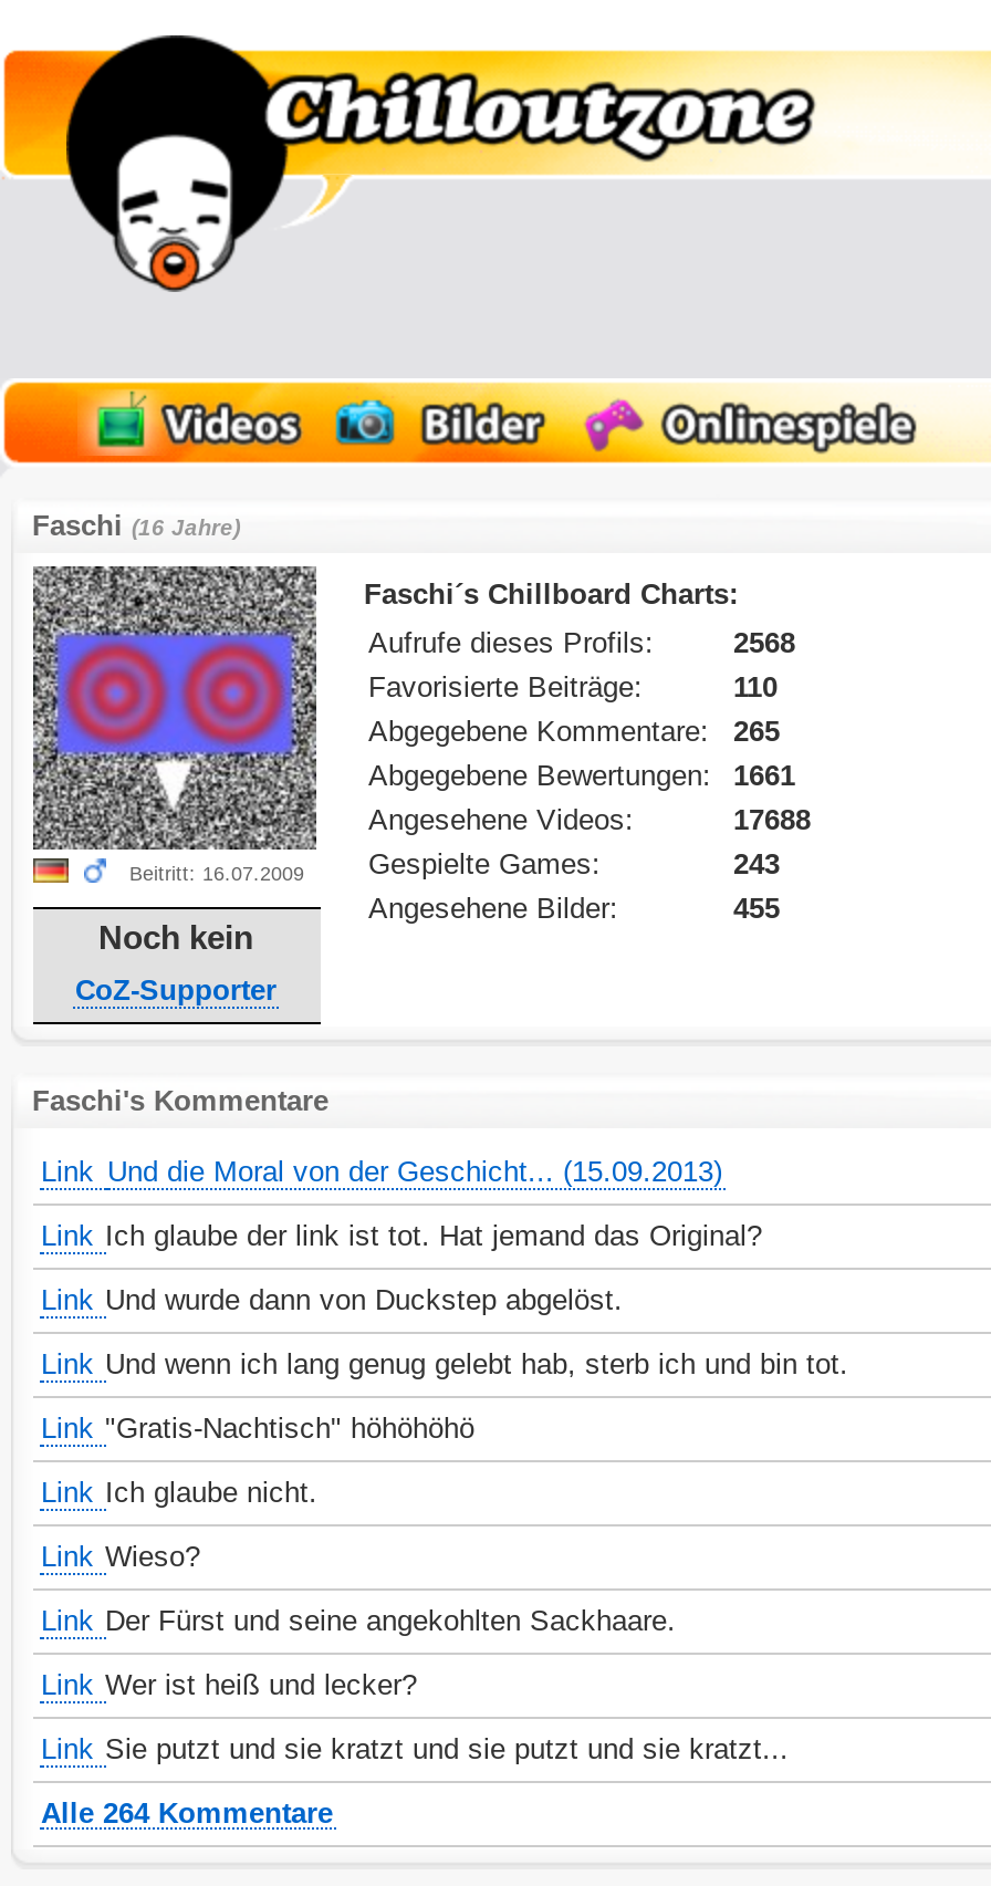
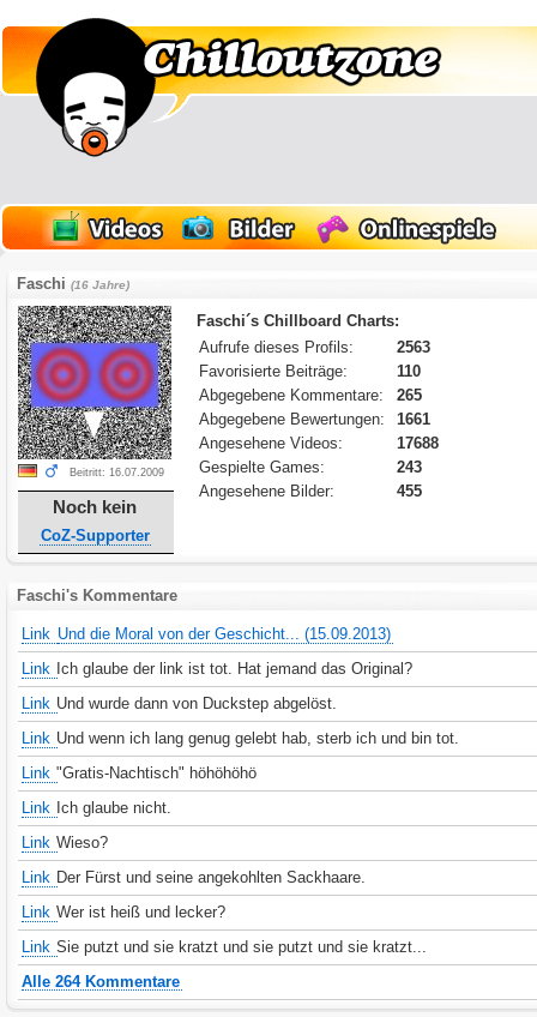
- 2568
+ 2563
